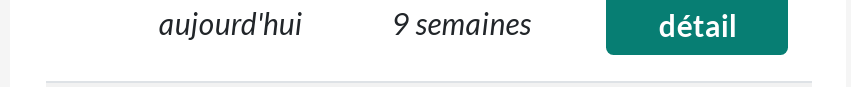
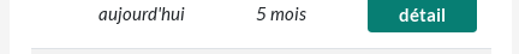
- 9 semaines
+ 5 mois
